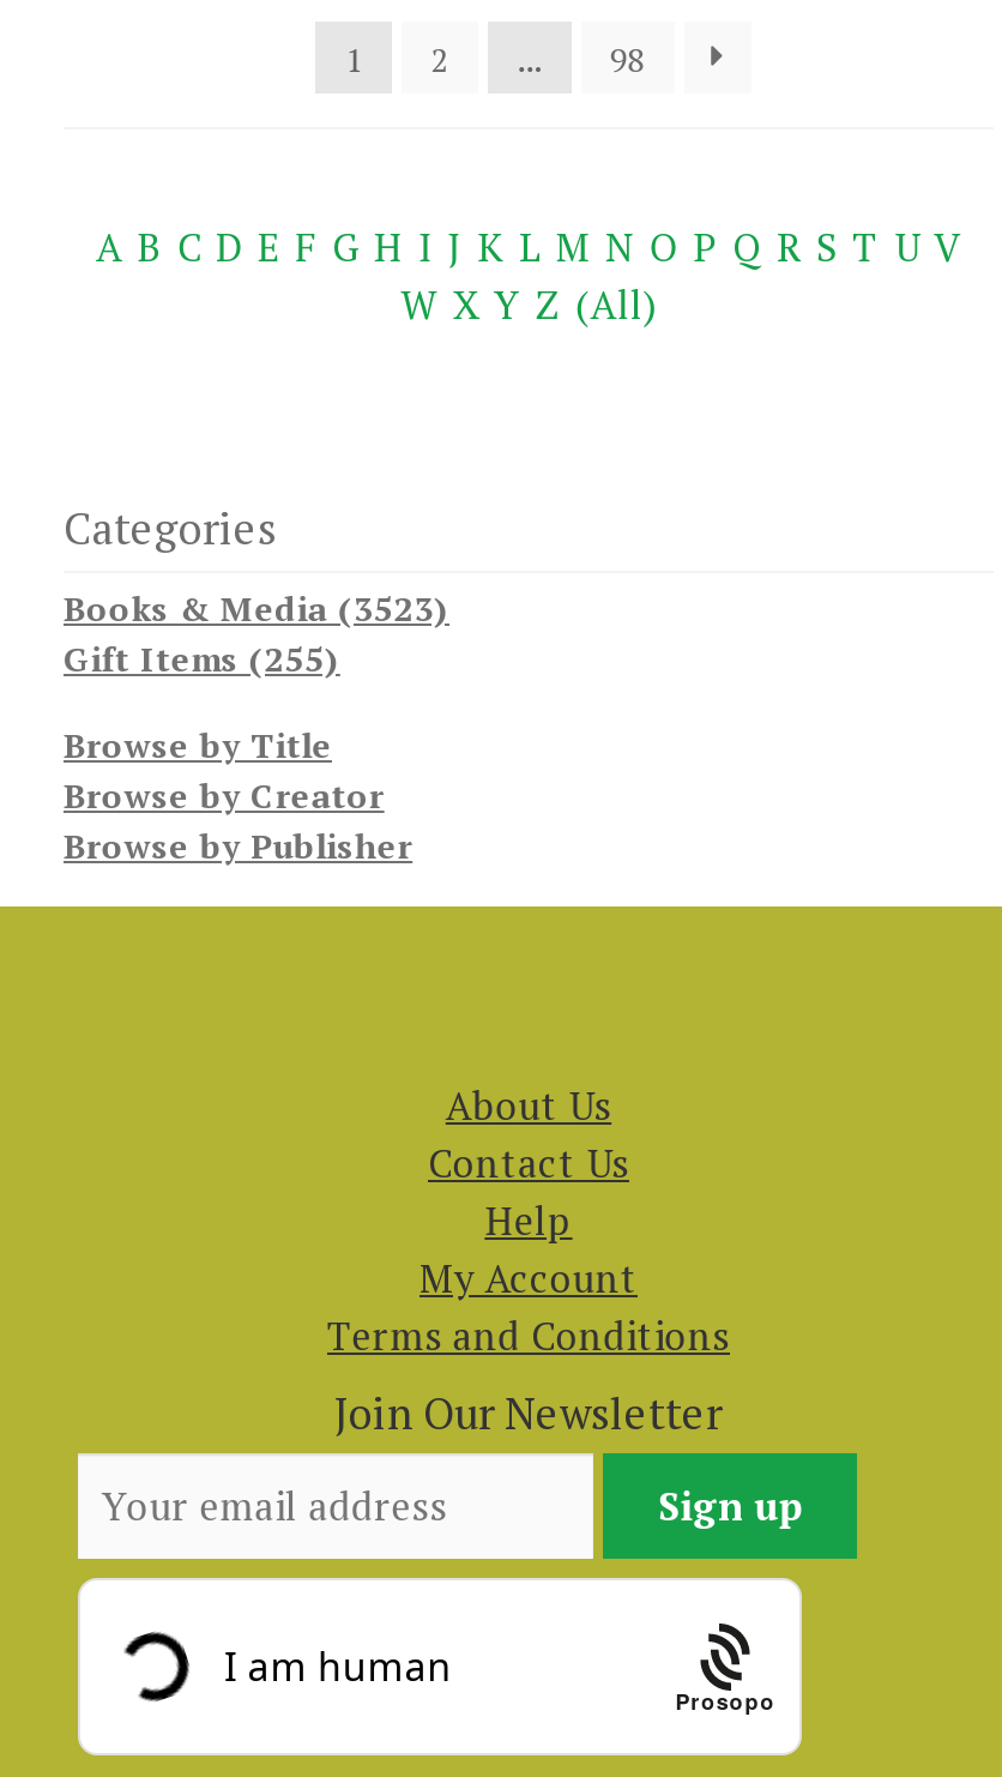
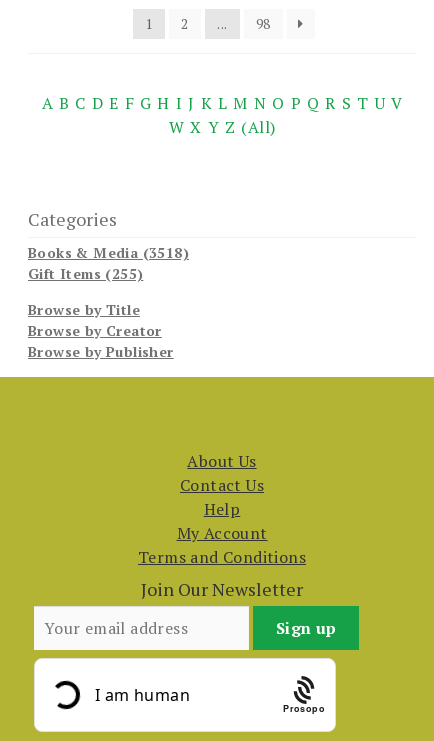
- Books & Media (3523)
+ Books & Media (3518)
